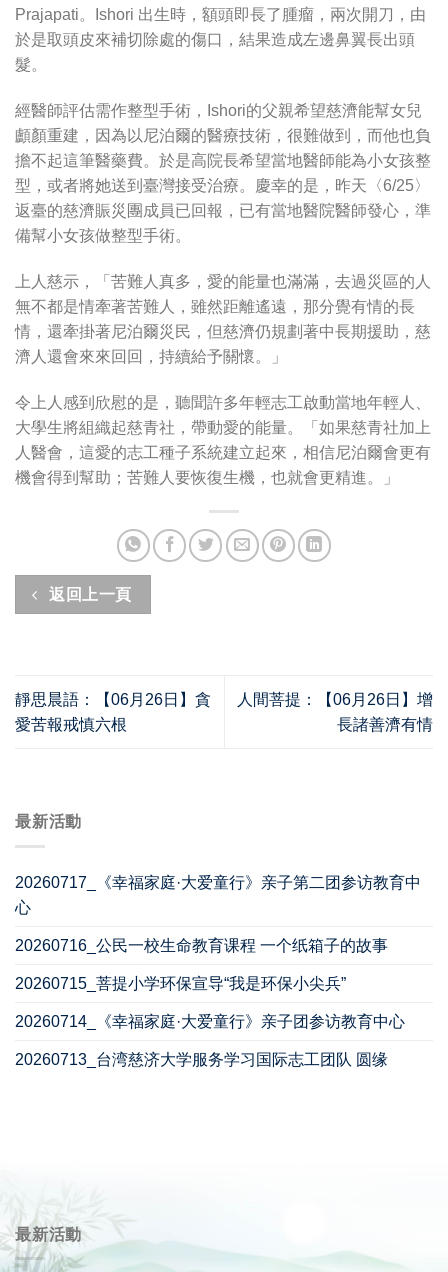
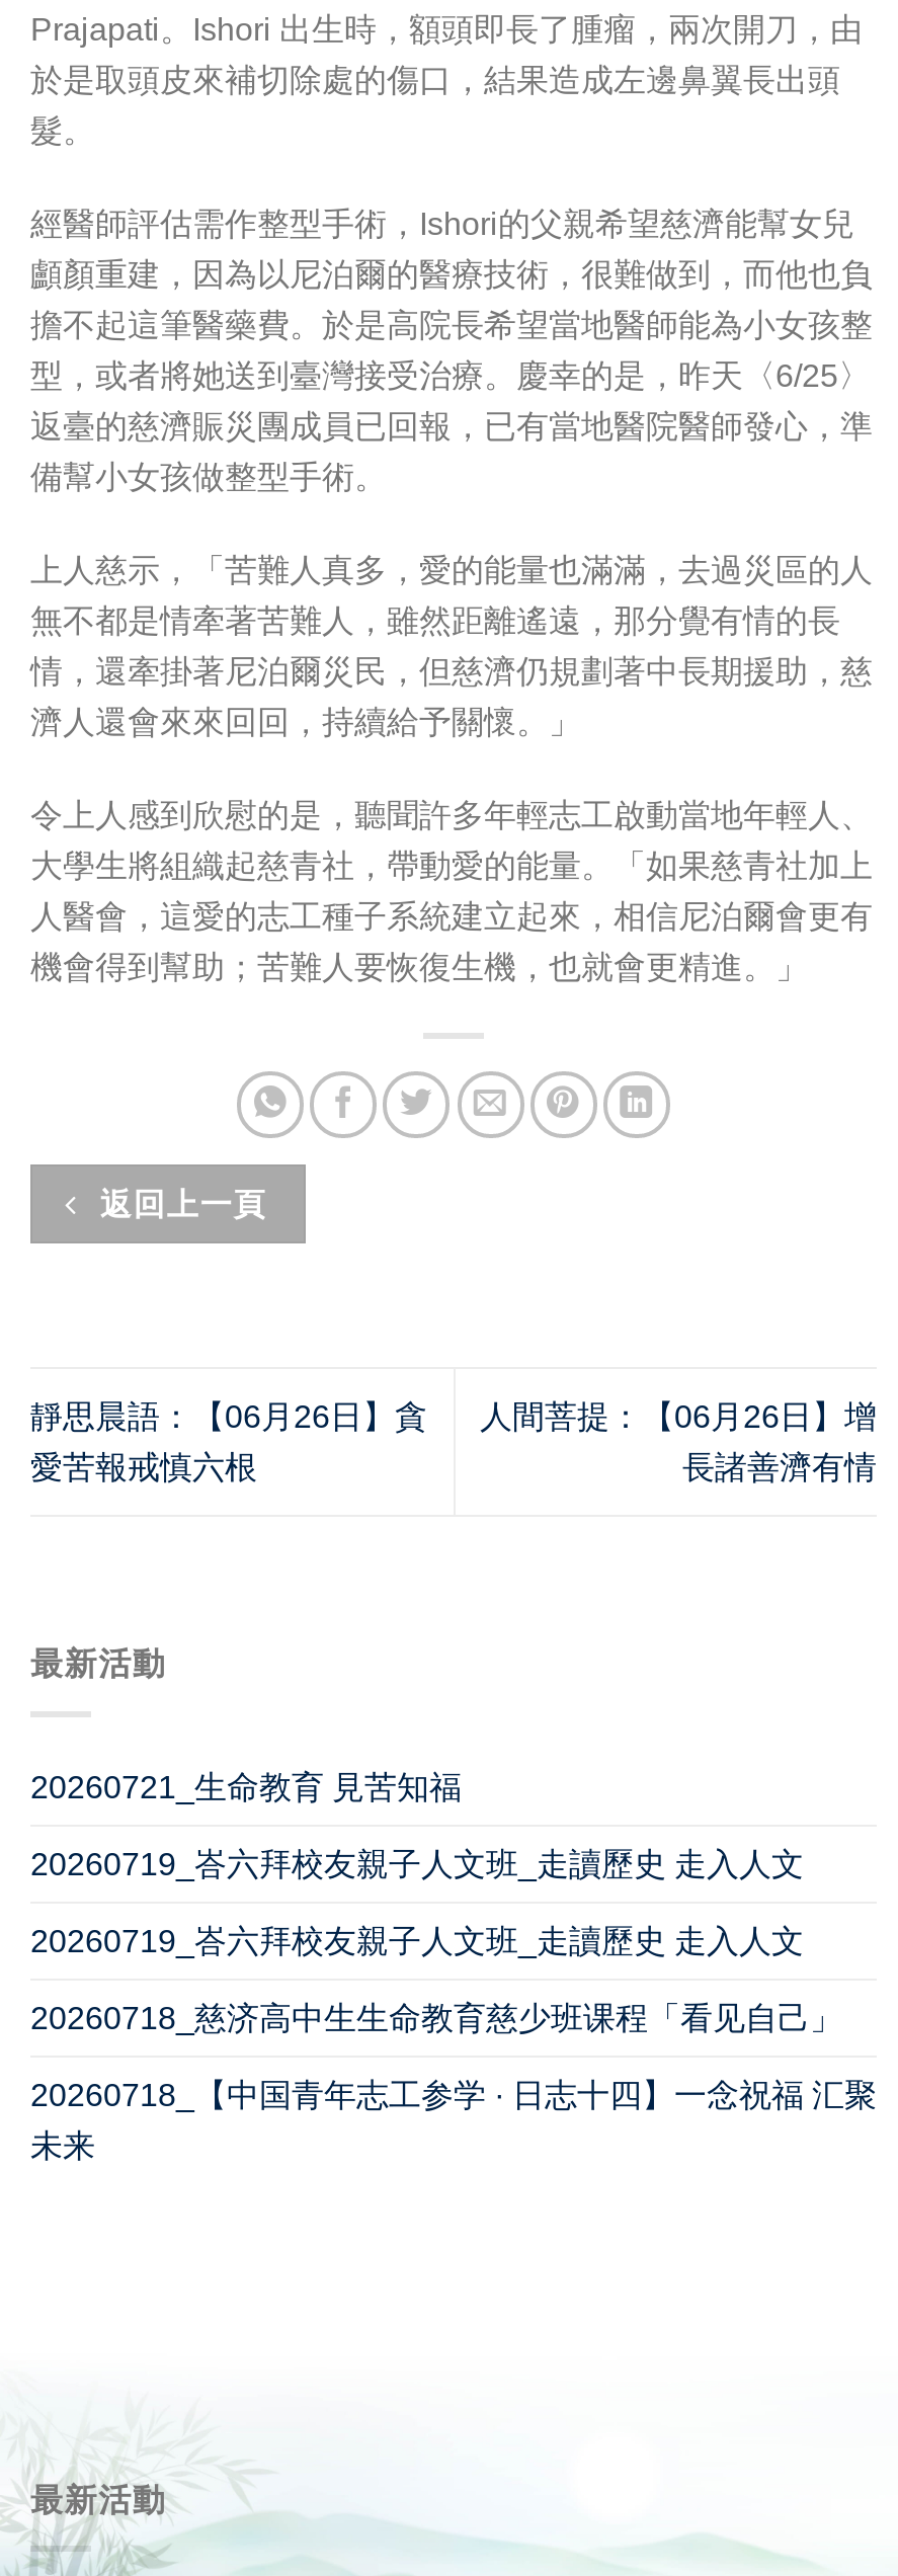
- 20260717_《幸福家庭·大爱童行》亲子第二团参访教育中
+ 20260721_生命教育 見苦知福

- 心
+ 20260719_峇六拜校友親子人文班_走讀歷史 走入人文

- 20260716_公民一校生命教育课程 一个纸箱子的故事
+ 20260719_峇六拜校友親子人文班_走讀歷史 走入人文

- 20260715_菩提小学环保宣导“我是环保小尖兵”
+ 20260718_慈济高中生生命教育慈少班课程「看见自己」

- 20260714_《幸福家庭·大爱童行》亲子团参访教育中心
+ 20260718_【中国青年志工参学 · 日志十四】一念祝福 汇聚

- 20260713_台湾慈济大学服务学习国际志工团队 圆缘
+ 未来
